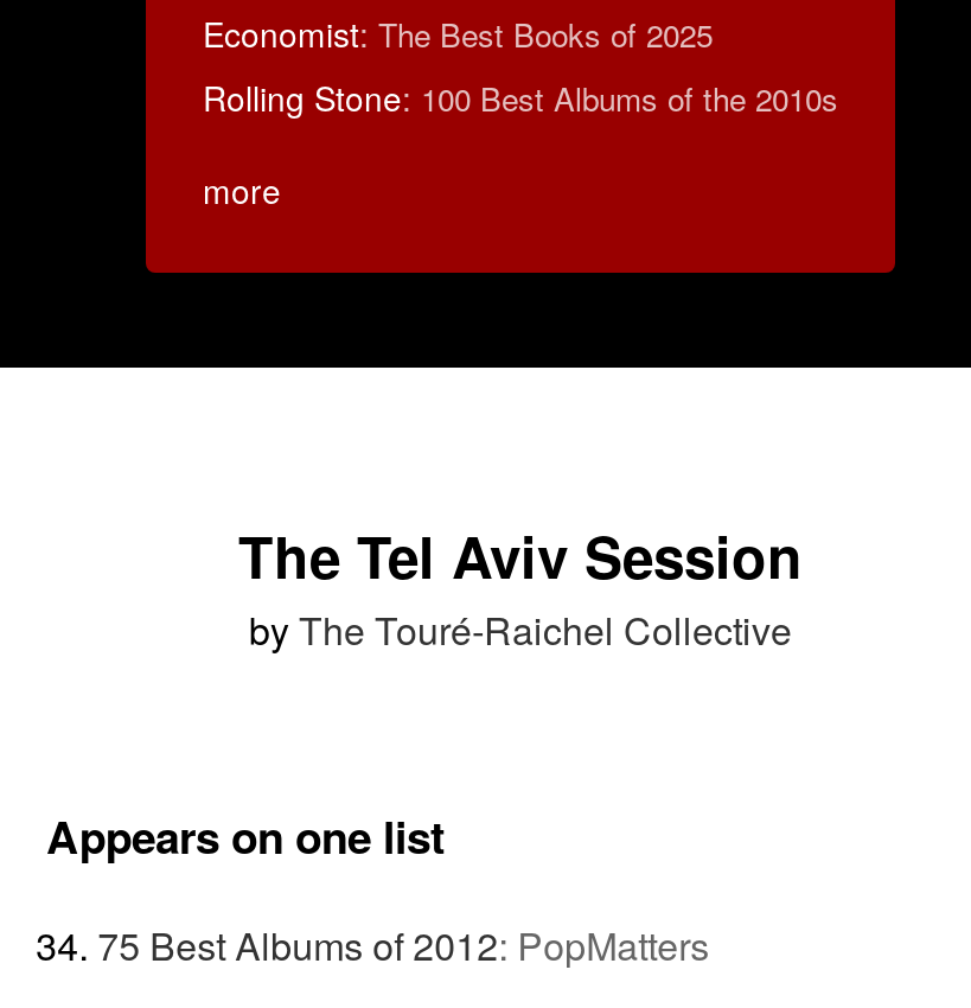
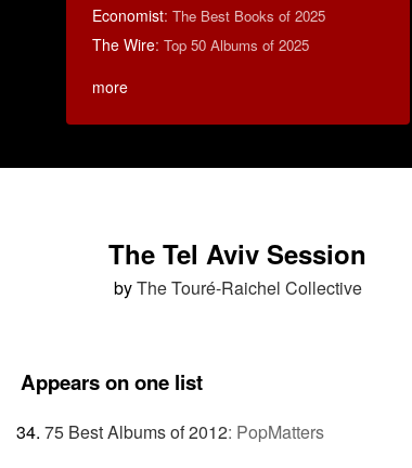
- Rolling Stone: 100 Best Albums of the 2010s
+ The Wire: Top 50 Albums of 2025
